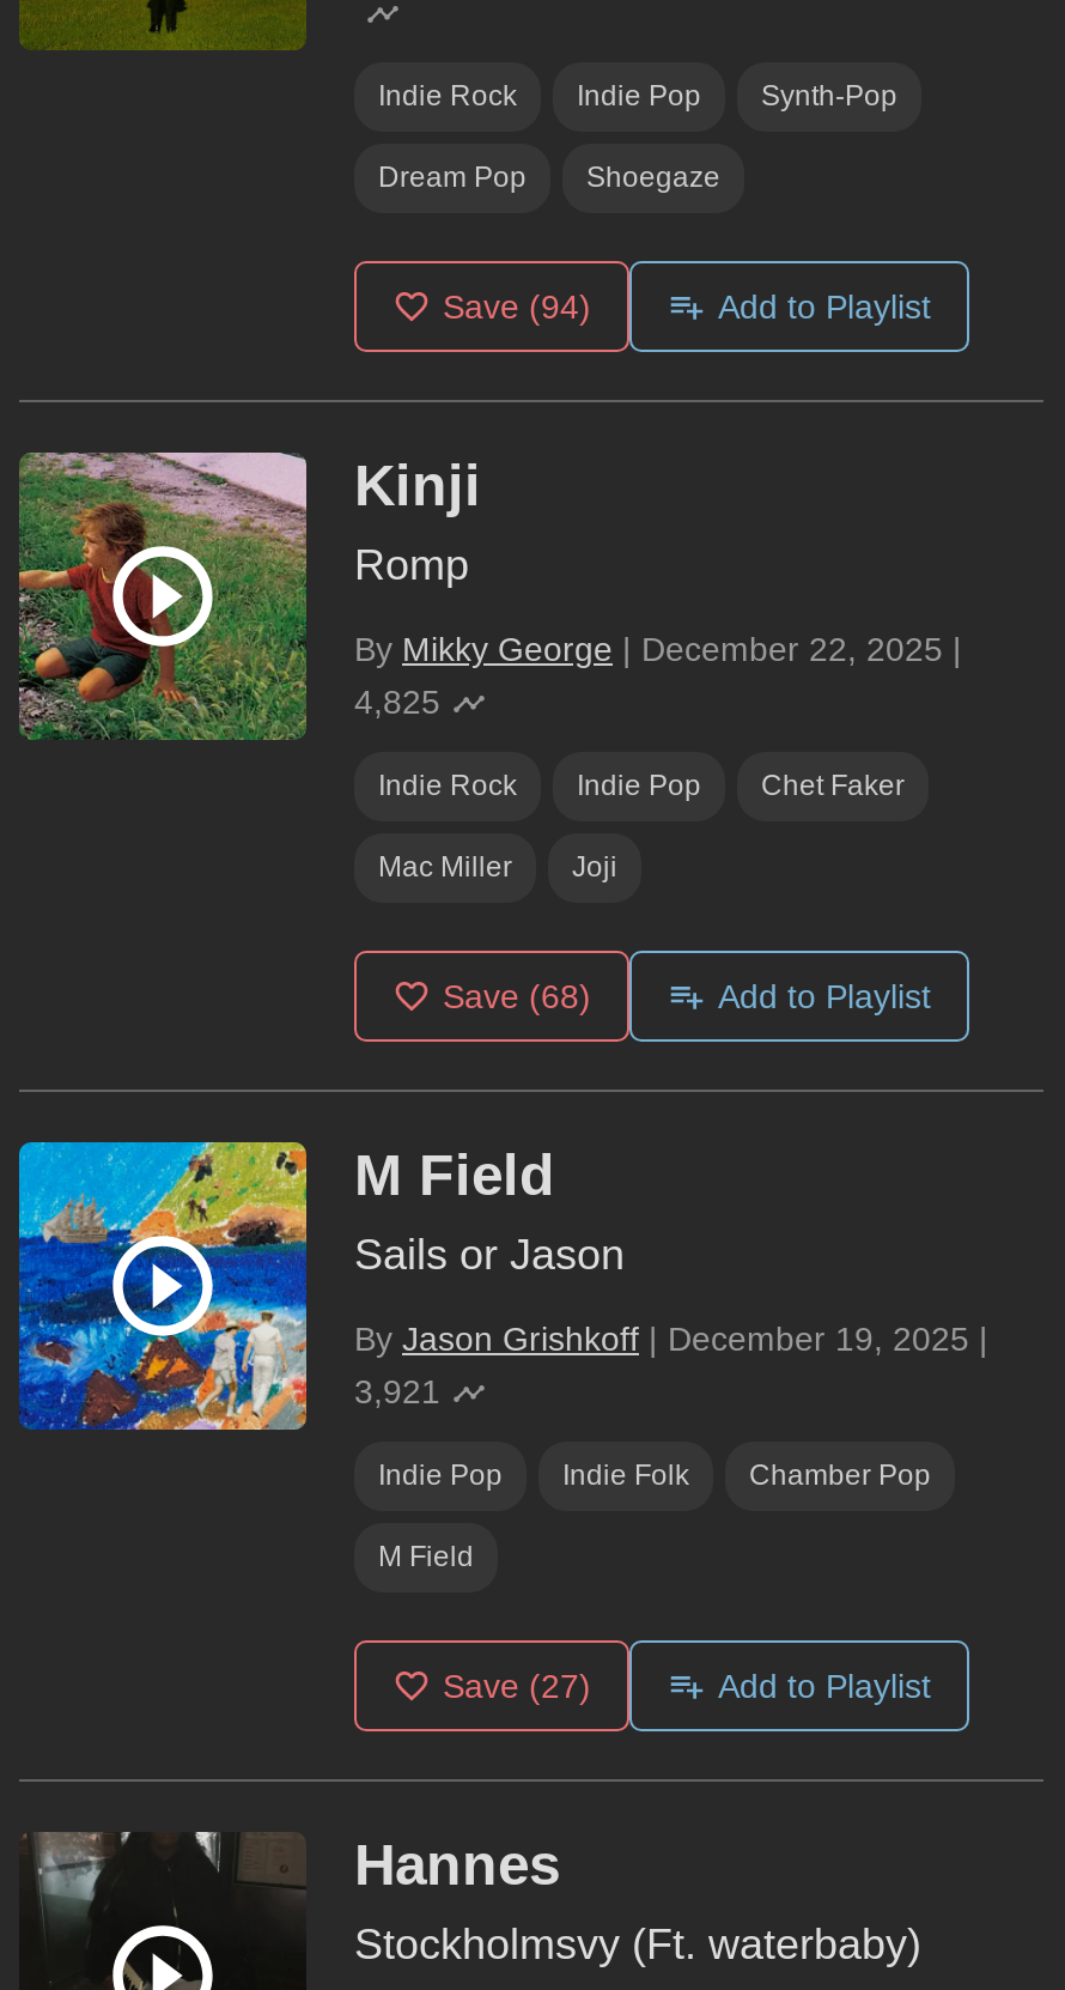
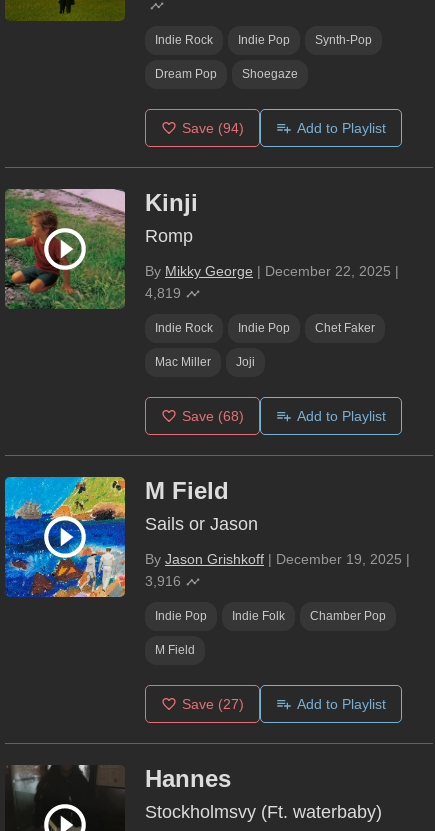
- 4,825
+ 4,819

- 3,921
+ 3,916
